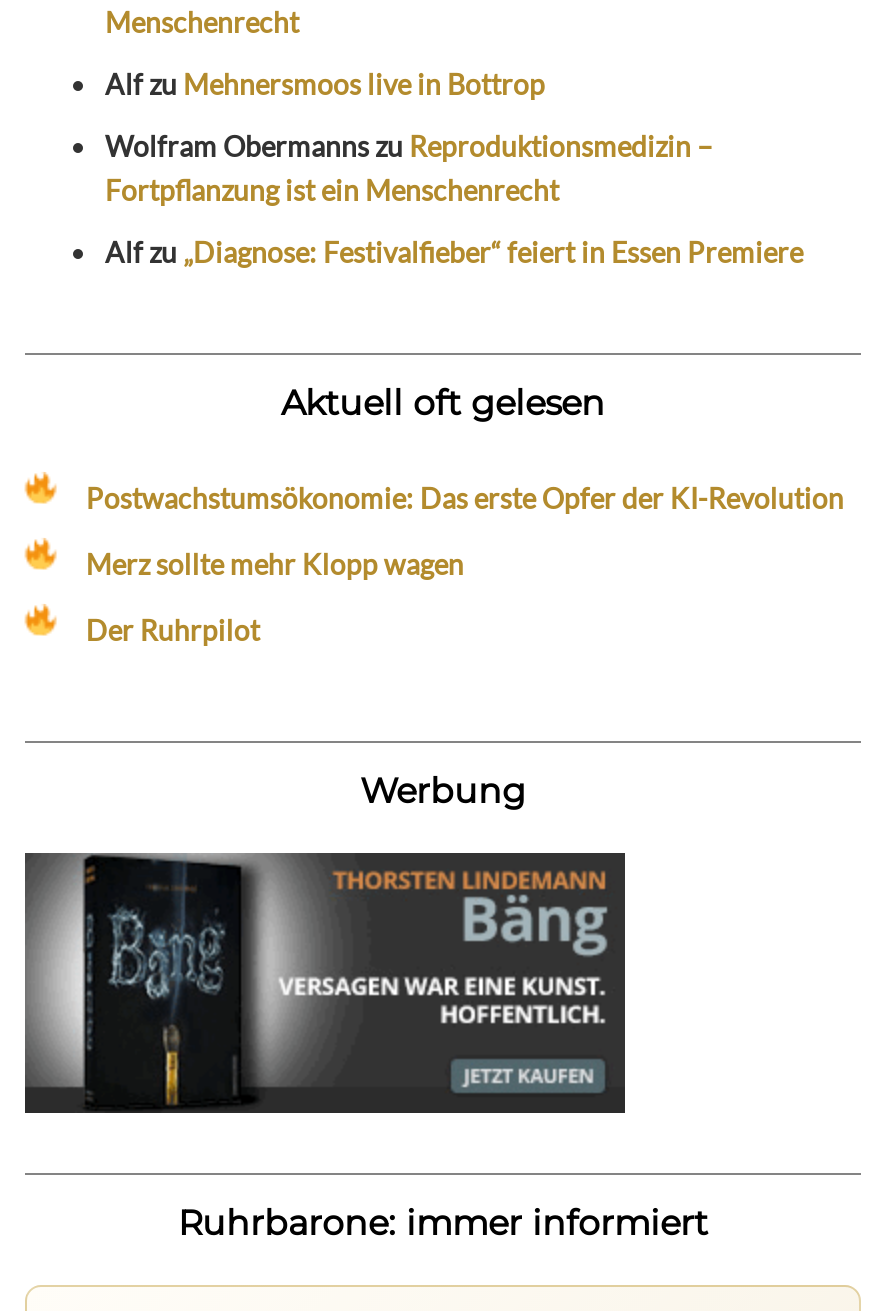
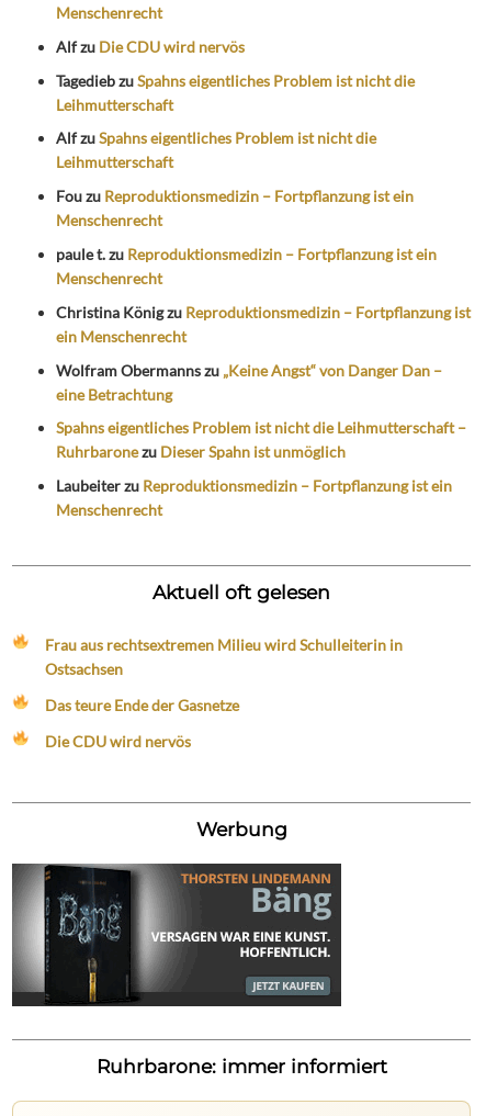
- Alf zu Mehnersmoos live in Bottrop
- Wolfram Obermanns zu Reproduktionsmedizin –
- Fortpflanzung ist ein Menschenrecht
- Alf zu „Diagnose: Festivalfieber“ feiert in Essen Premiere
+ Alf zu Die CDU wird nervös
+ Tagedieb zu Spahns eigentliches Problem ist nicht die
+ Leihmutterschaft
+ Alf zu Spahns eigentliches Problem ist nicht die
+ Leihmutterschaft
+ Fou zu Reproduktionsmedizin – Fortpflanzung ist ein
+ Menschenrecht
+ paule t. zu Reproduktionsmedizin – Fortpflanzung ist ein
+ Menschenrecht
+ Christina König zu Reproduktionsmedizin – Fortpflanzung ist
+ ein Menschenrecht
+ Wolfram Obermanns zu „Keine Angst“ von Danger Dan –
+ eine Betrachtung
+ Spahns eigentliches Problem ist nicht die Leihmutterschaft –
+ Ruhrbarone zu Dieser Spahn ist unmöglich
+ Laubeiter zu Reproduktionsmedizin – Fortpflanzung ist ein
+ Menschenrecht

- Postwachstumsökonomie: Das erste Opfer der KI-Revolution
+ Frau aus rechtsextremen Milieu wird Schulleiterin in
+ Ostsachsen

- Merz sollte mehr Klopp wagen
+ Das teure Ende der Gasnetze

- Der Ruhrpilot
+ Die CDU wird nervös
